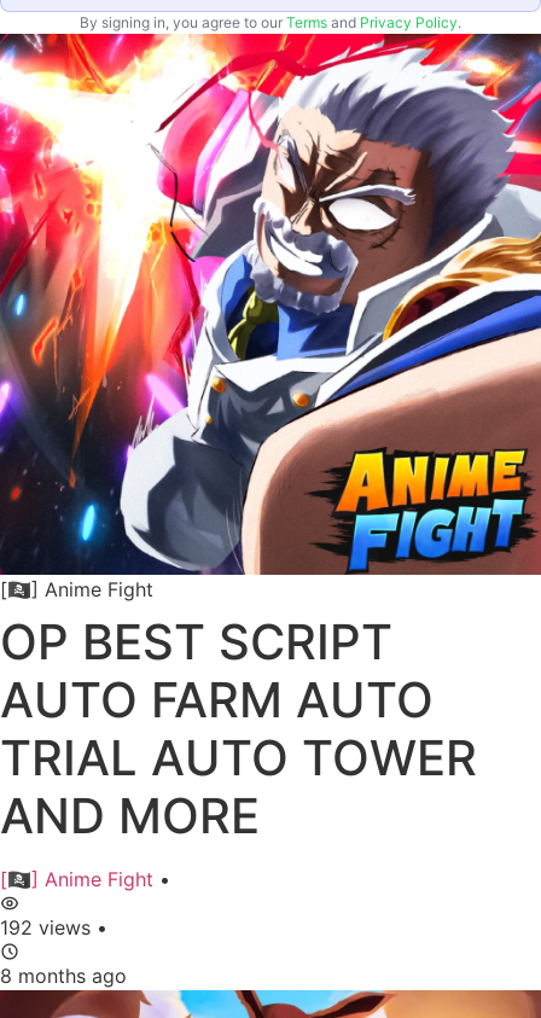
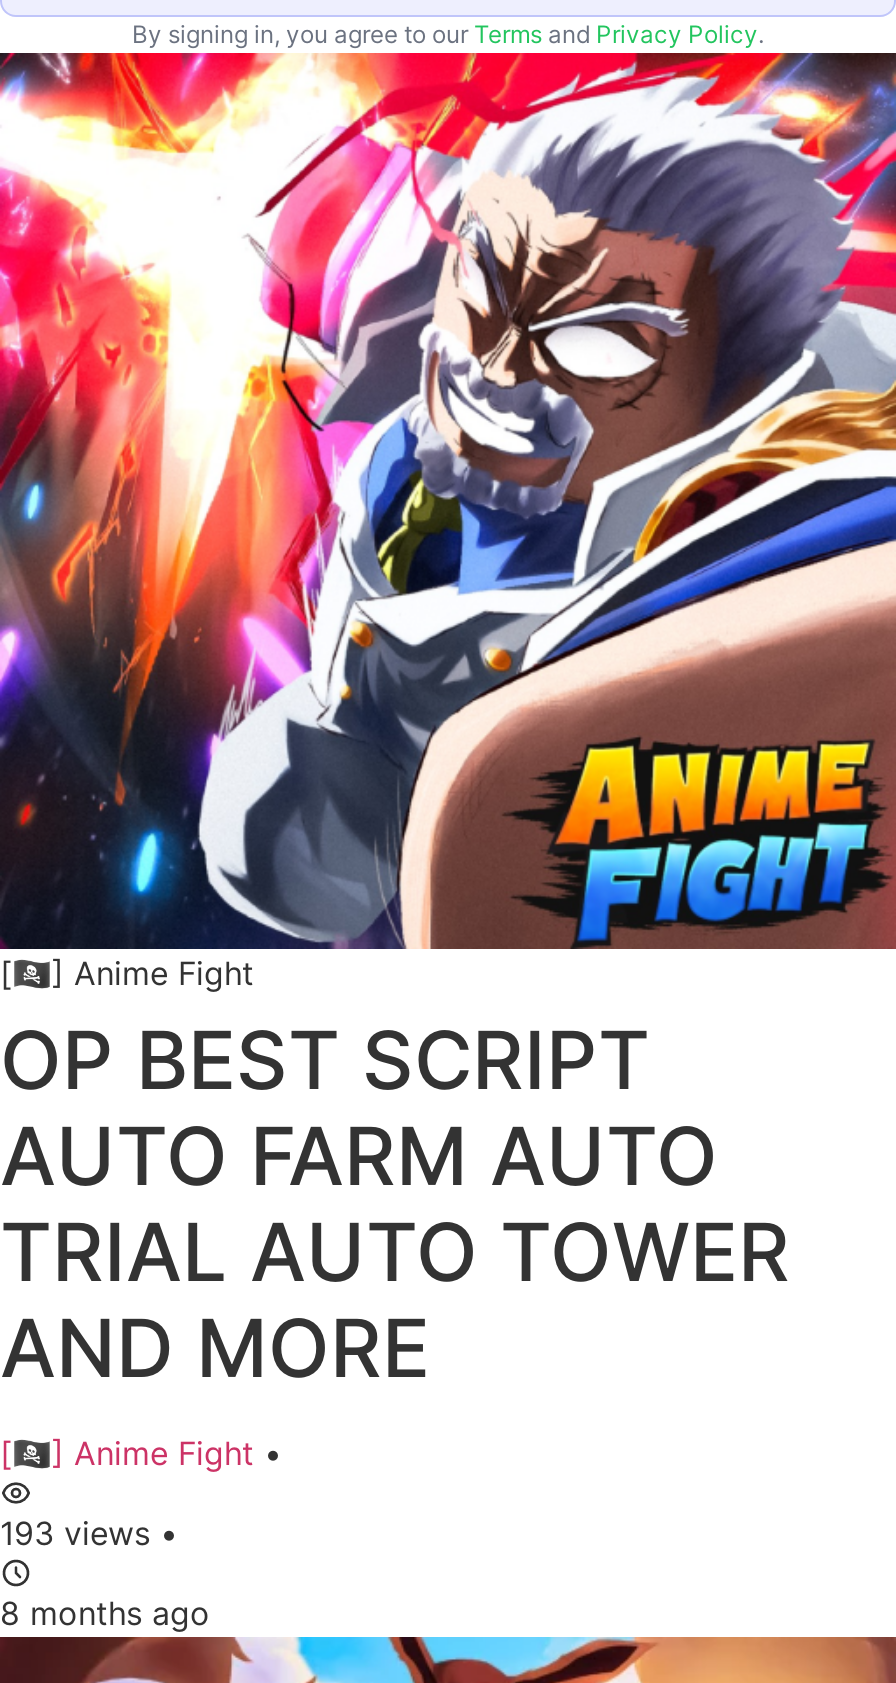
- 192 views •
+ 193 views •
